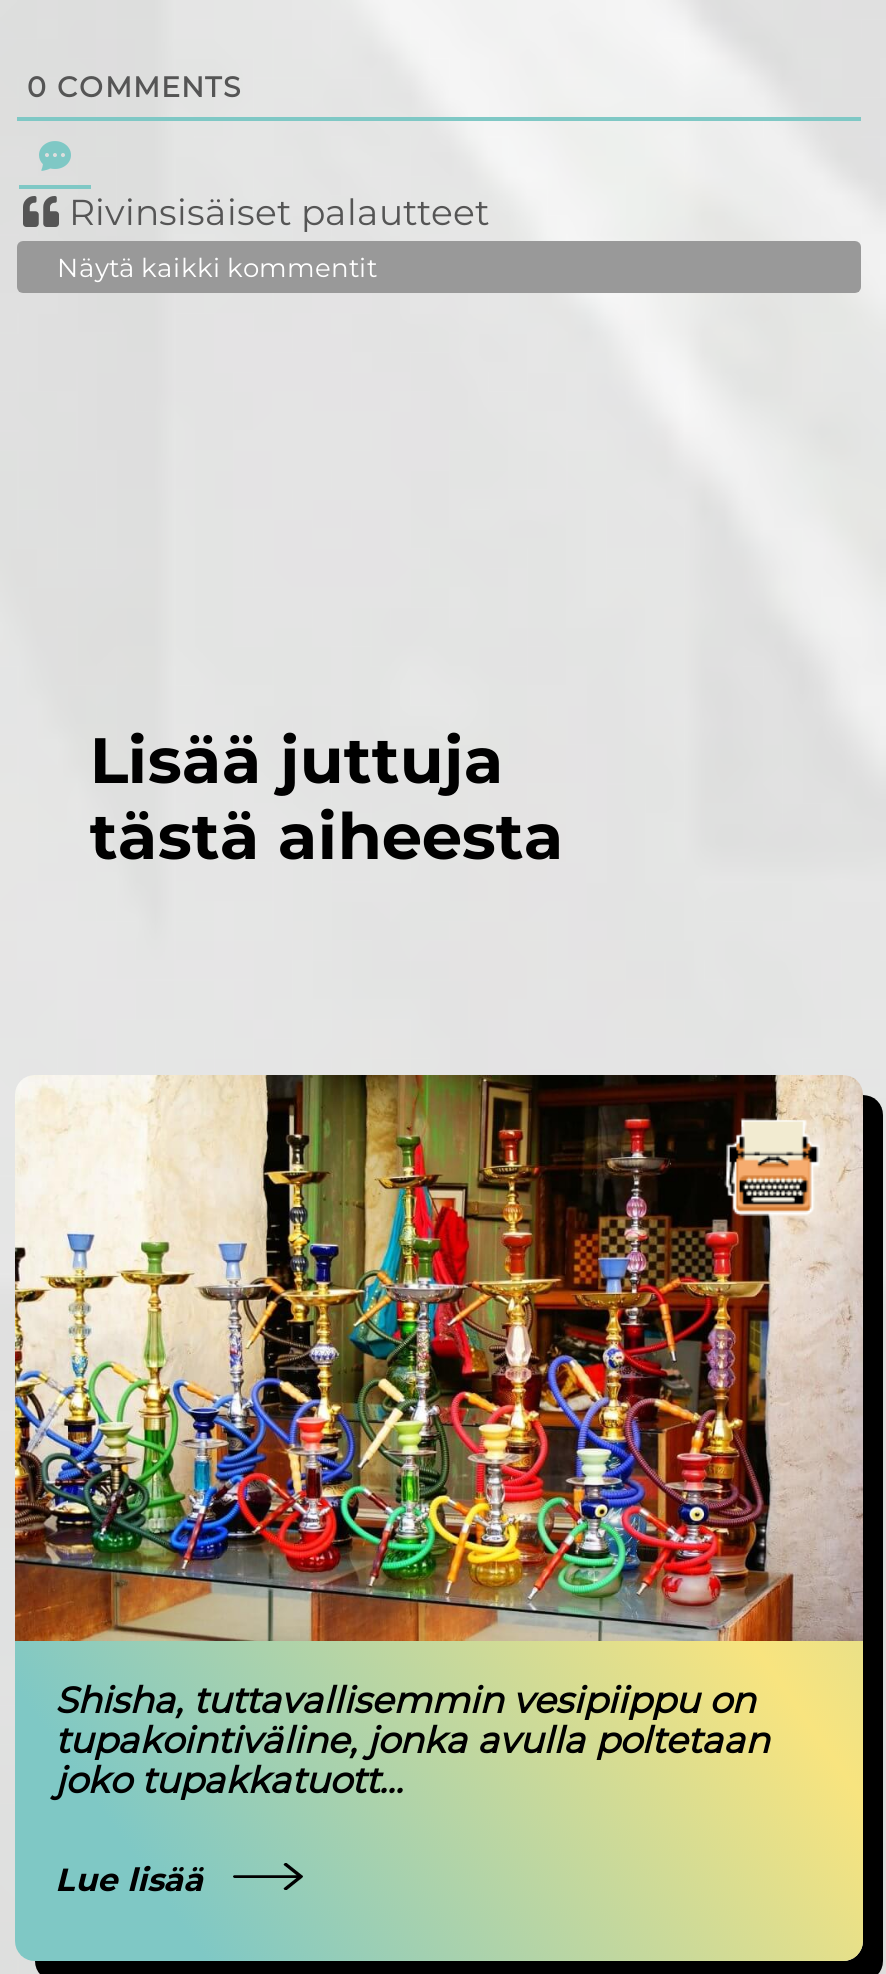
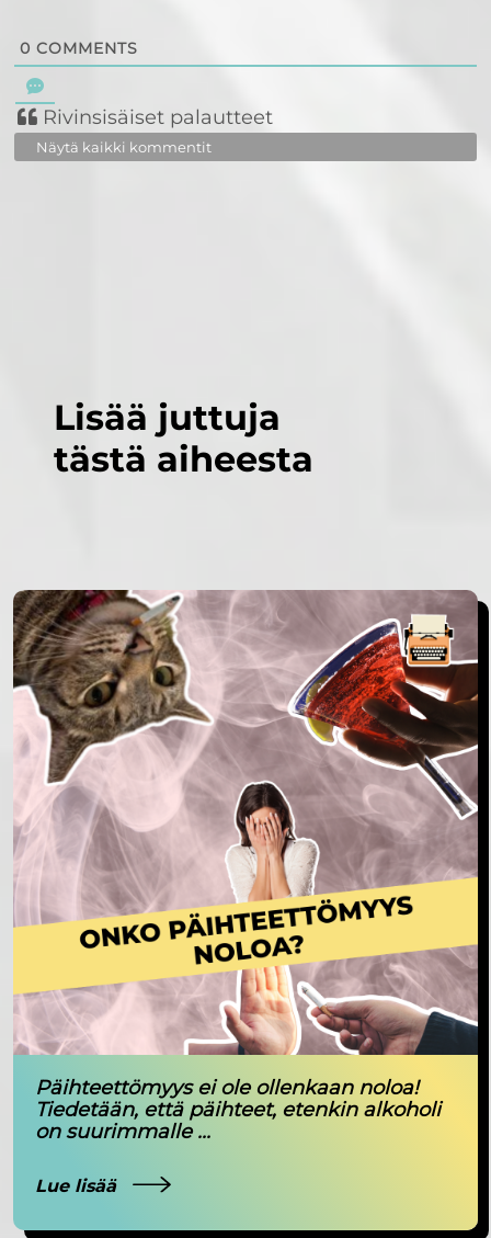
- [image]
- Shisha, tuttavallisemmin vesipiippu on
- tupakointiväline, jonka avulla poltetaan
- joko tupakkatuott...
+ [image]
+ Päihteettömyys ei ole ollenkaan noloa!
+ Tiedetään, että päihteet, etenkin alkoholi
+ on suurimmalle ...
